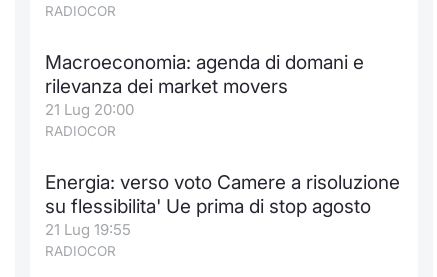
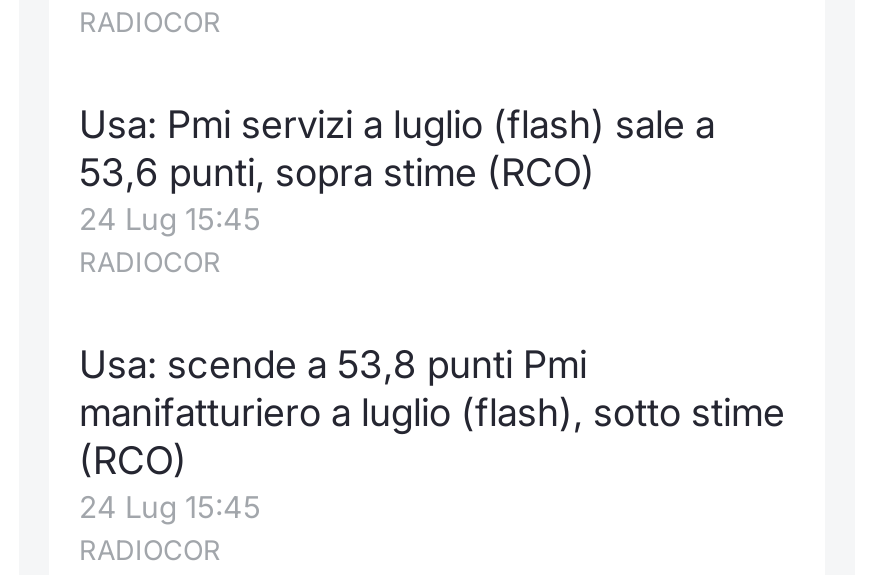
- Macroeconomia: agenda di domani e
- rilevanza dei market movers
- 21 Lug 20:00
+ Usa: Pmi servizi a luglio (flash) sale a
+ 53,6 punti, sopra stime (RCO)
+ 24 Lug 15:45

- Energia: verso voto Camere a risoluzione
- su flessibilita' Ue prima di stop agosto
- 21 Lug 19:55
+ Usa: scende a 53,8 punti Pmi
+ manifatturiero a luglio (flash), sotto stime
+ (RCO)
+ 24 Lug 15:45
